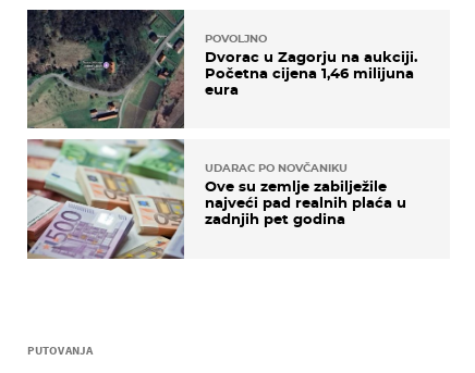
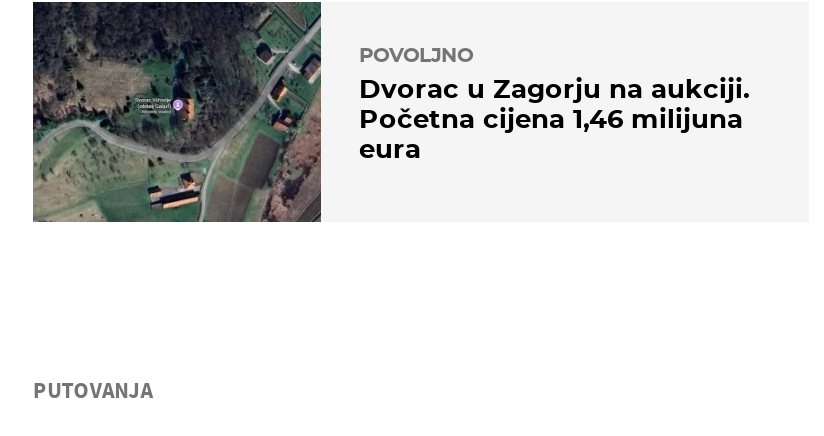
- [image]
- UDARAC PO NOVČANIKU
- Ove su zemlje zabilježile
- najveći pad realnih plaća u
- zadnjih pet godina
